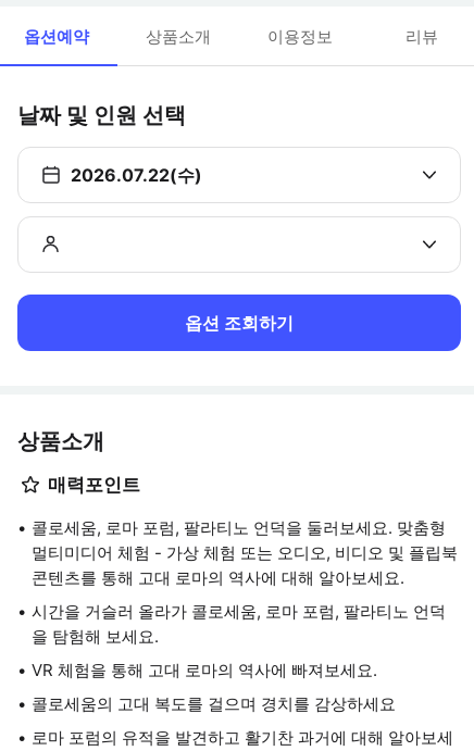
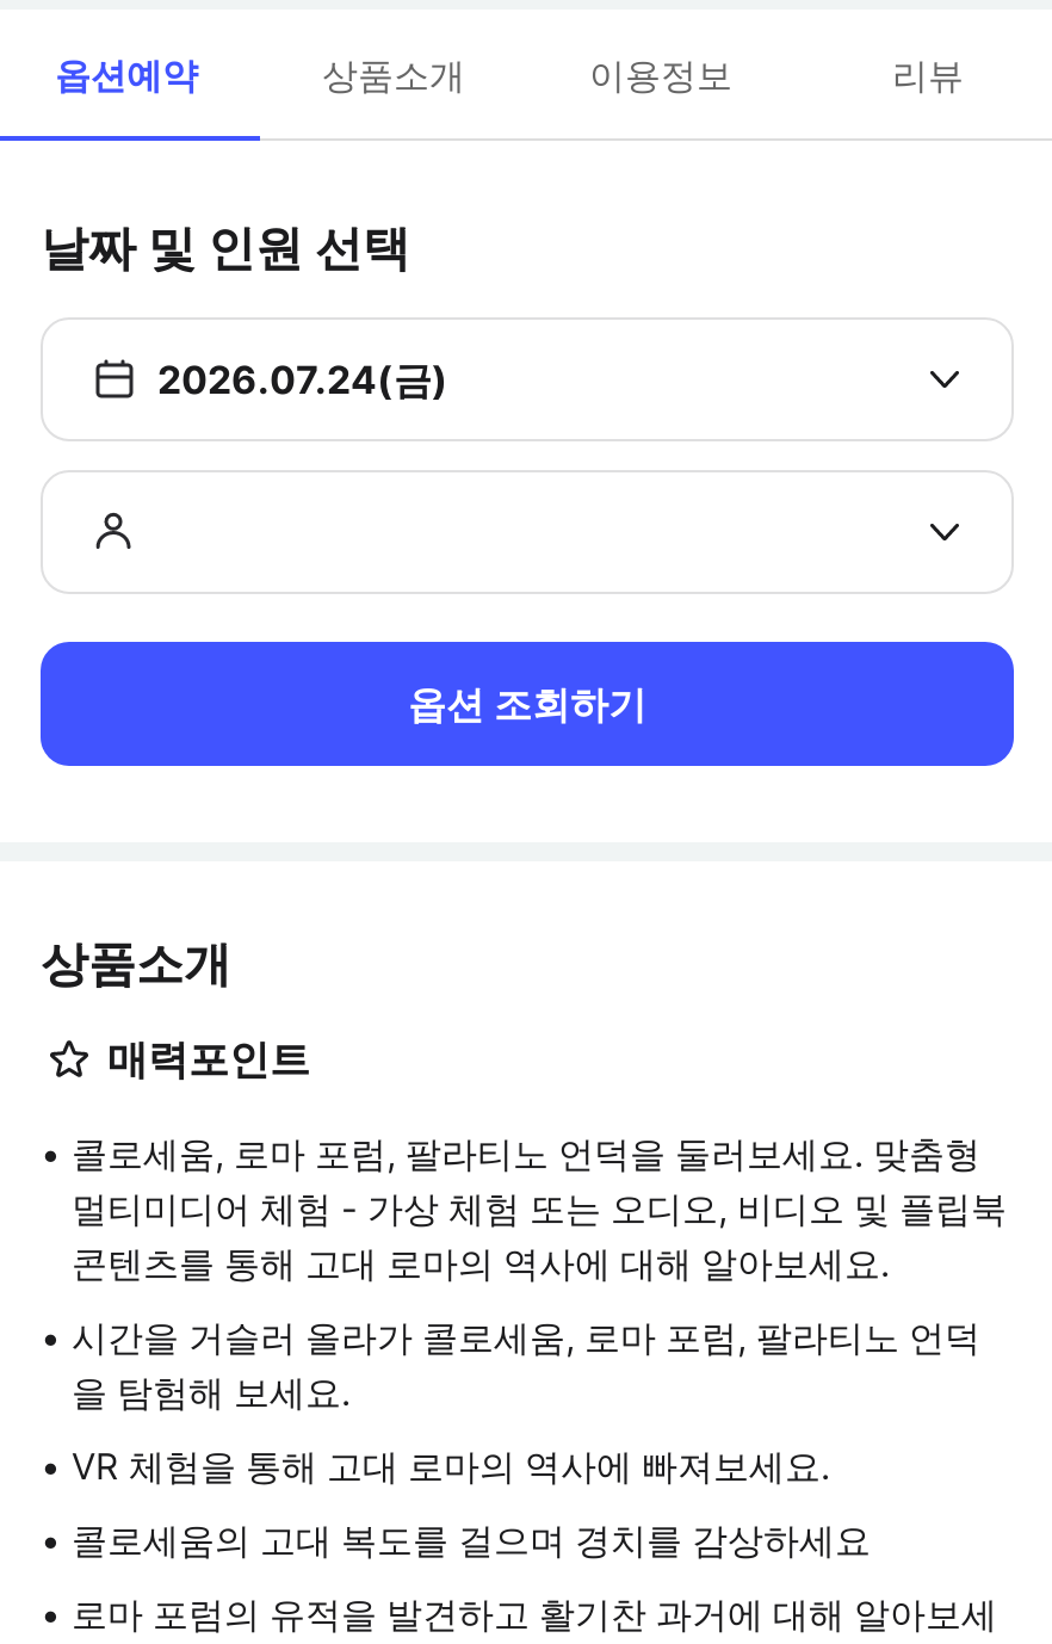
- 2026.07.22(수)
+ 2026.07.24(금)
